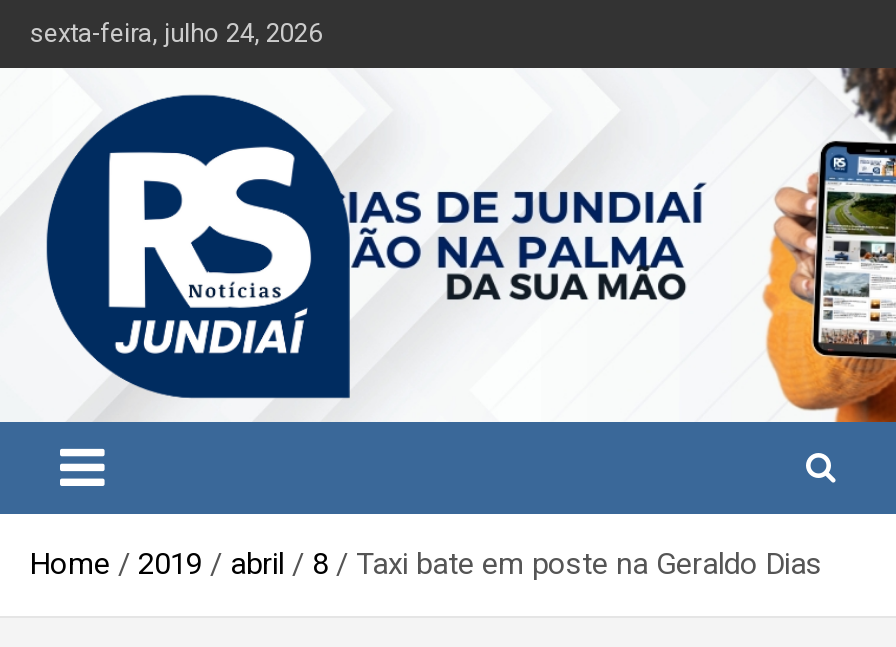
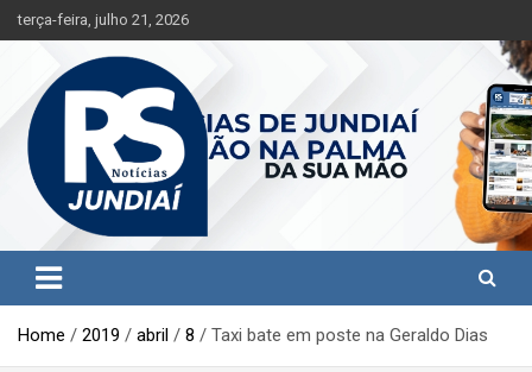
- sexta-feira, julho 24, 2026
+ terça-feira, julho 21, 2026
